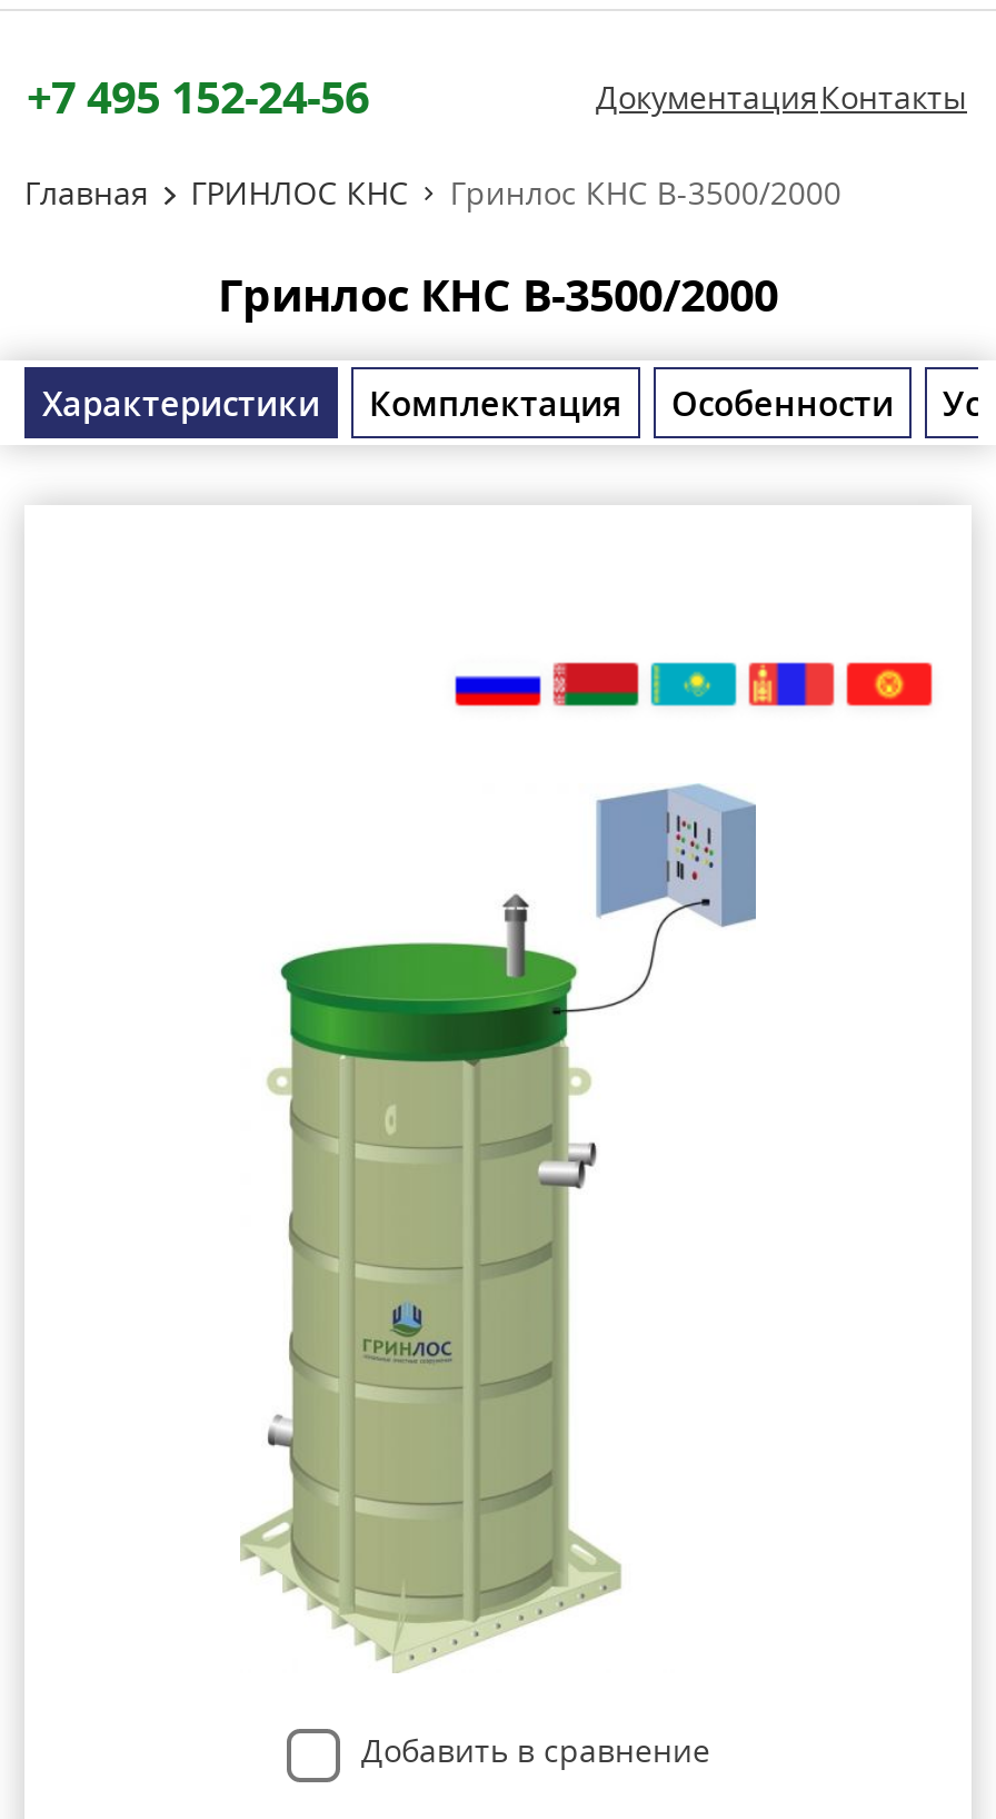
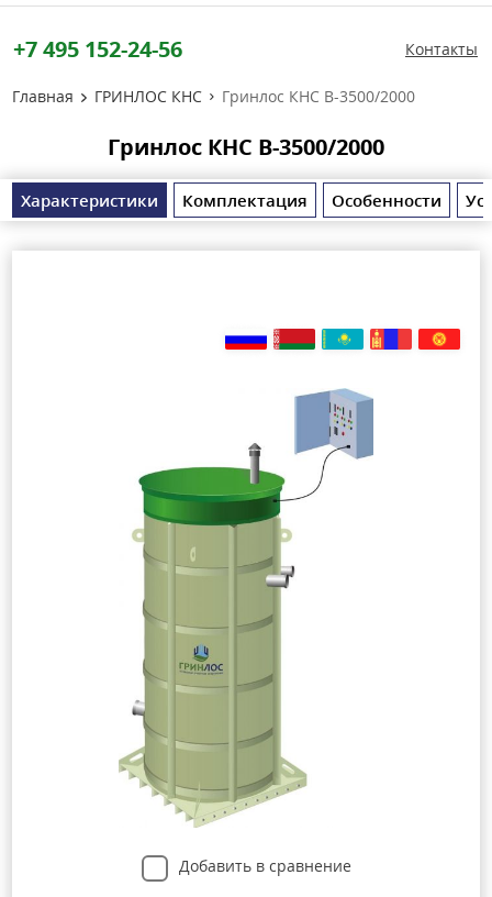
- Документация Контакты
+ Контакты
